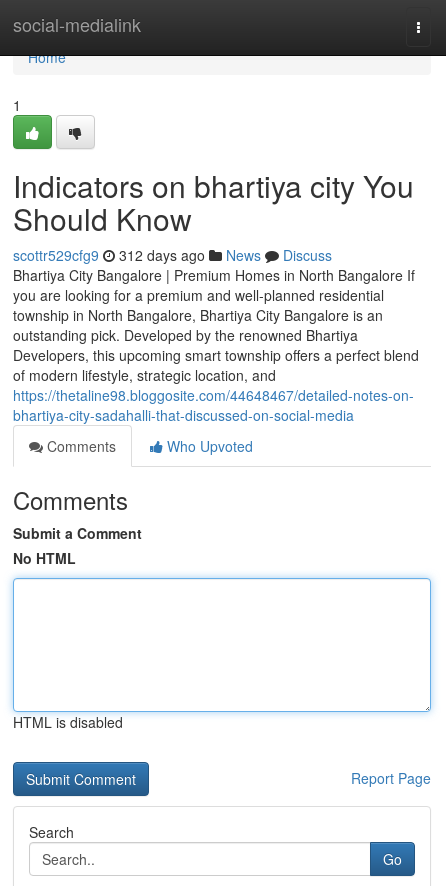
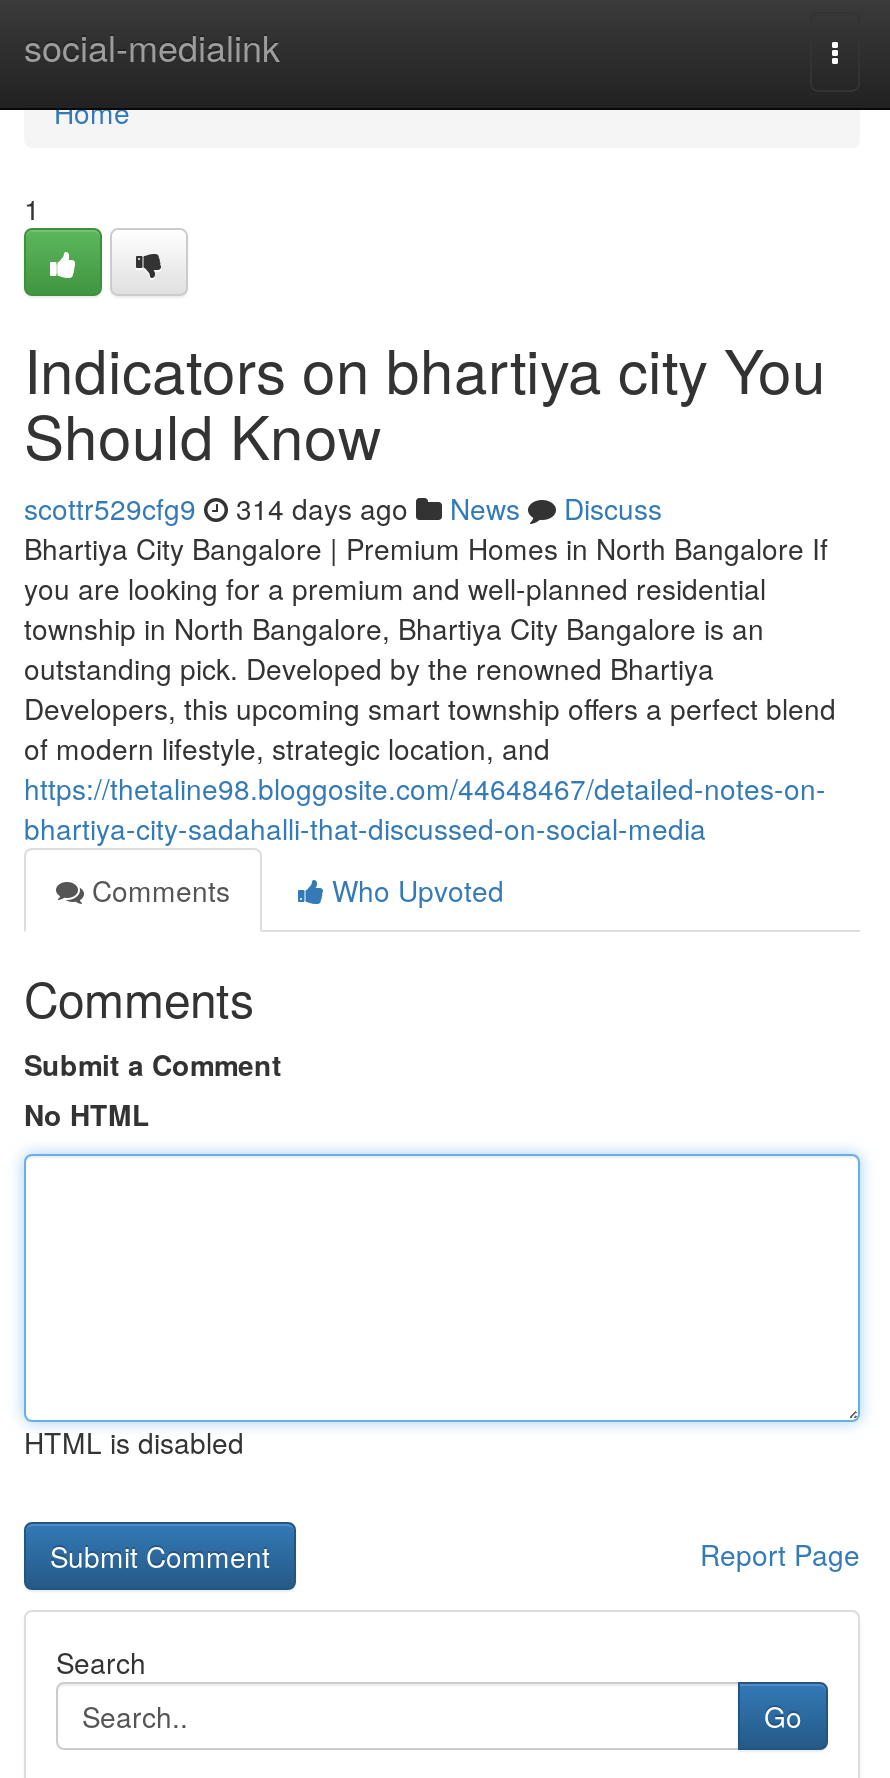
- scottr529cfg9 312 days ago News Discuss
+ scottr529cfg9 314 days ago News Discuss
